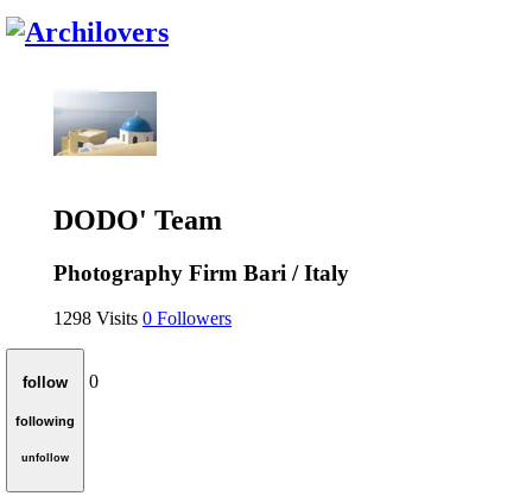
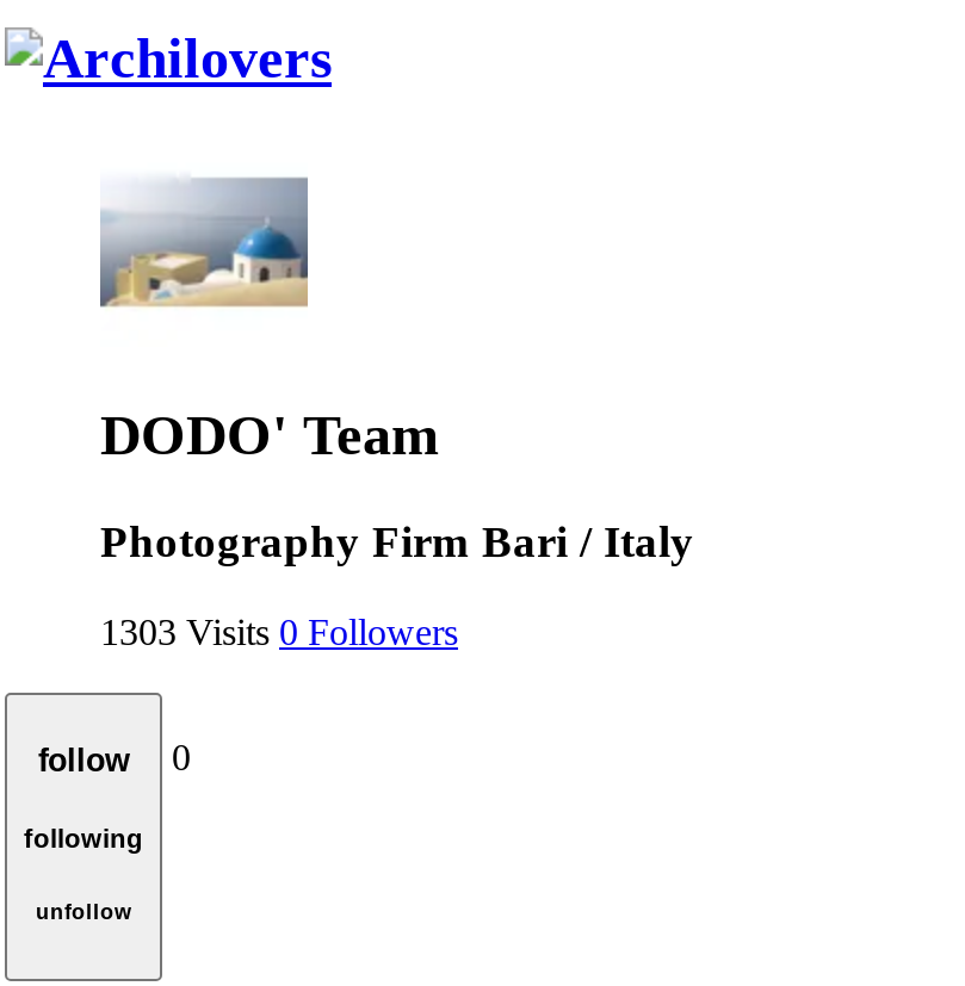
- 1298 Visits 0 Followers
+ 1303 Visits 0 Followers
